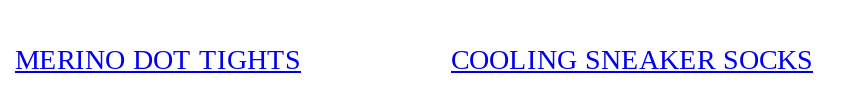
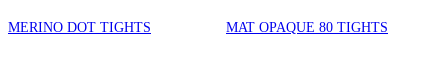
- COOLING SNEAKER SOCKS
+ MAT OPAQUE 80 TIGHTS
